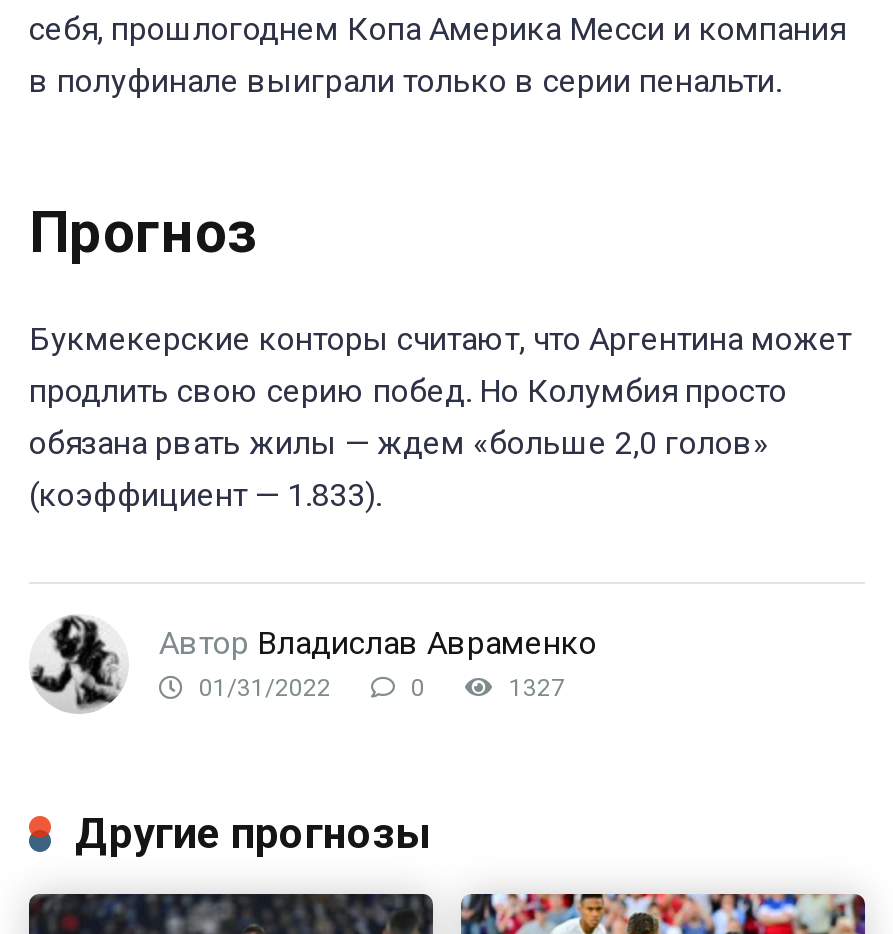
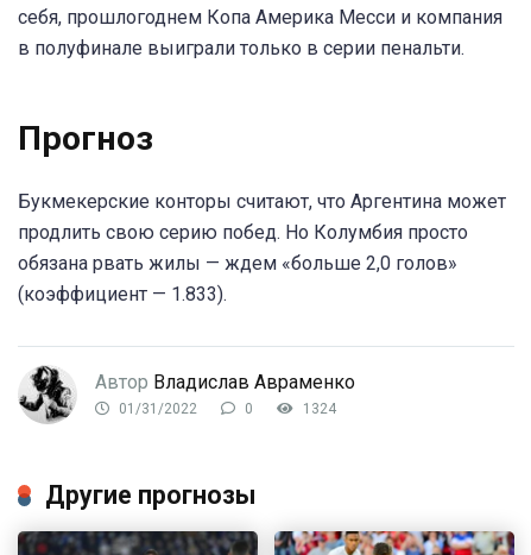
- 1327
+ 1324
